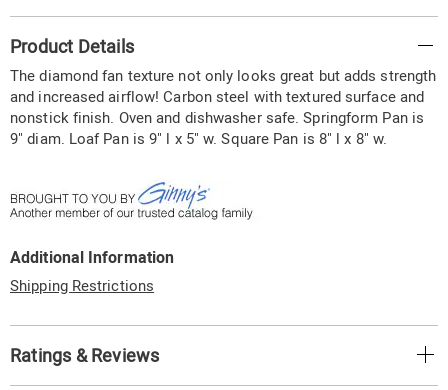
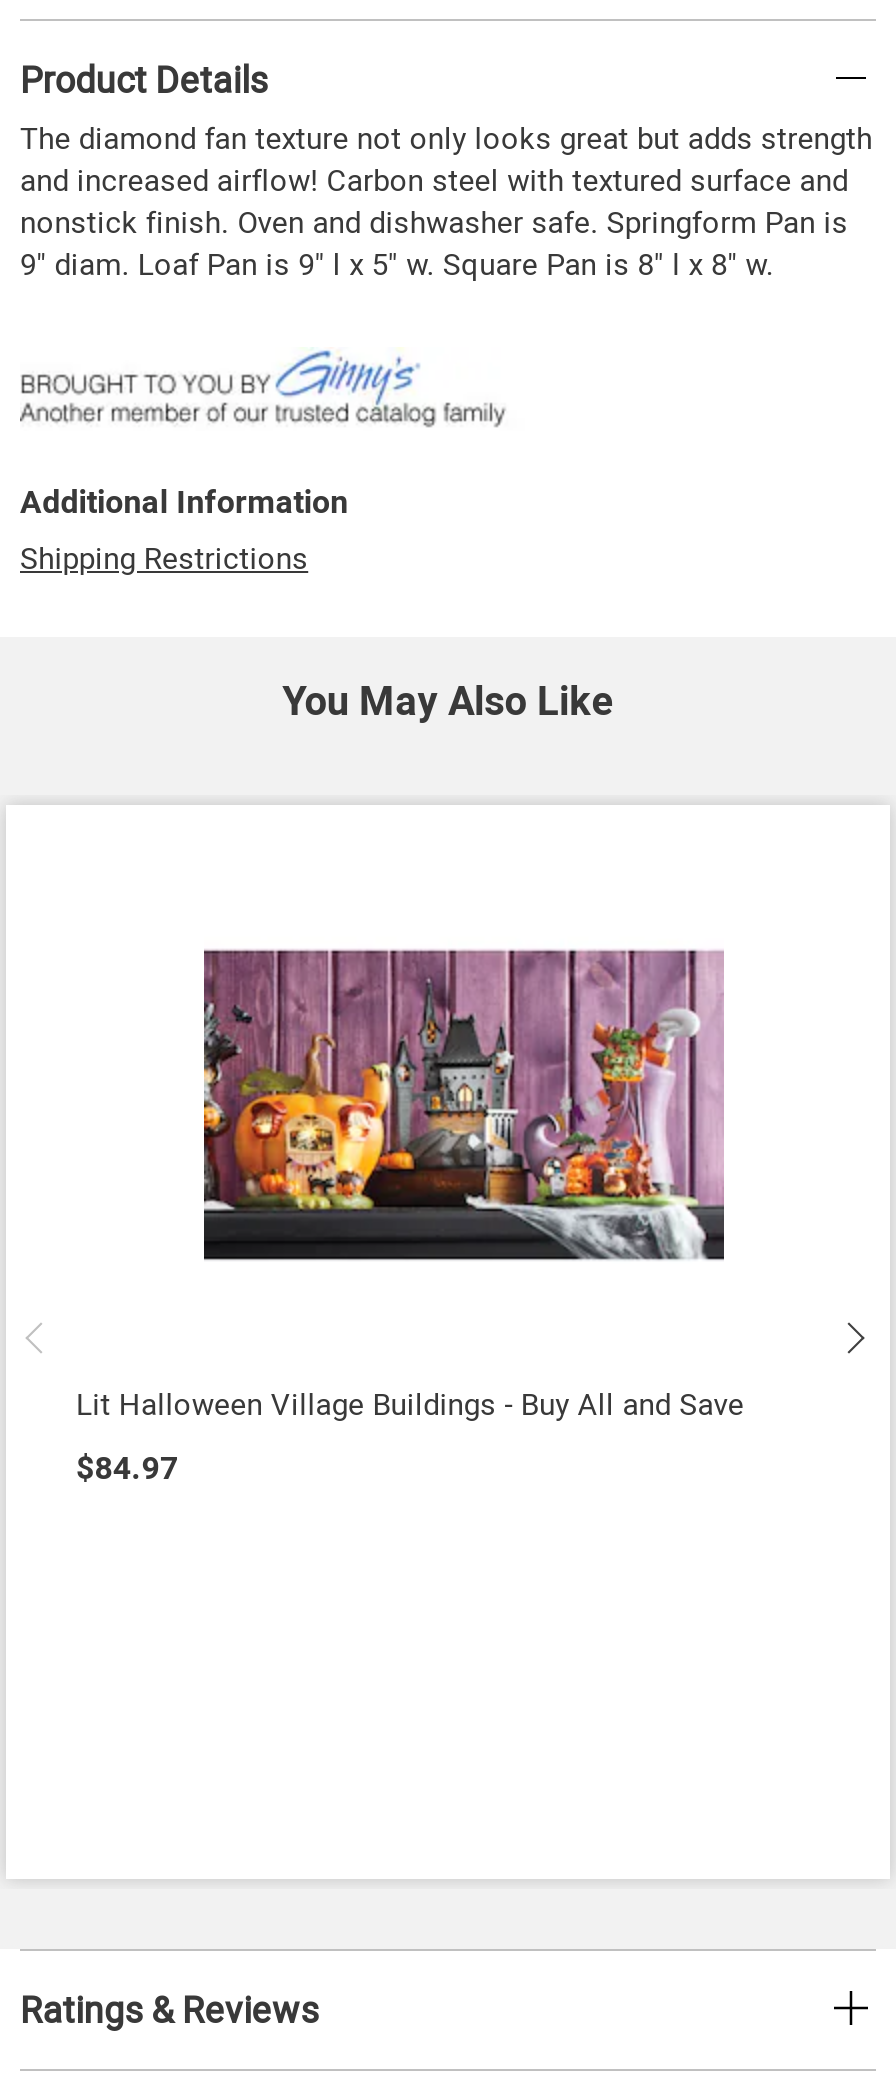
+ [image]
+ Lit Halloween Village Buildings - Buy All and Save
+ $84.97

+ You May Also Like
